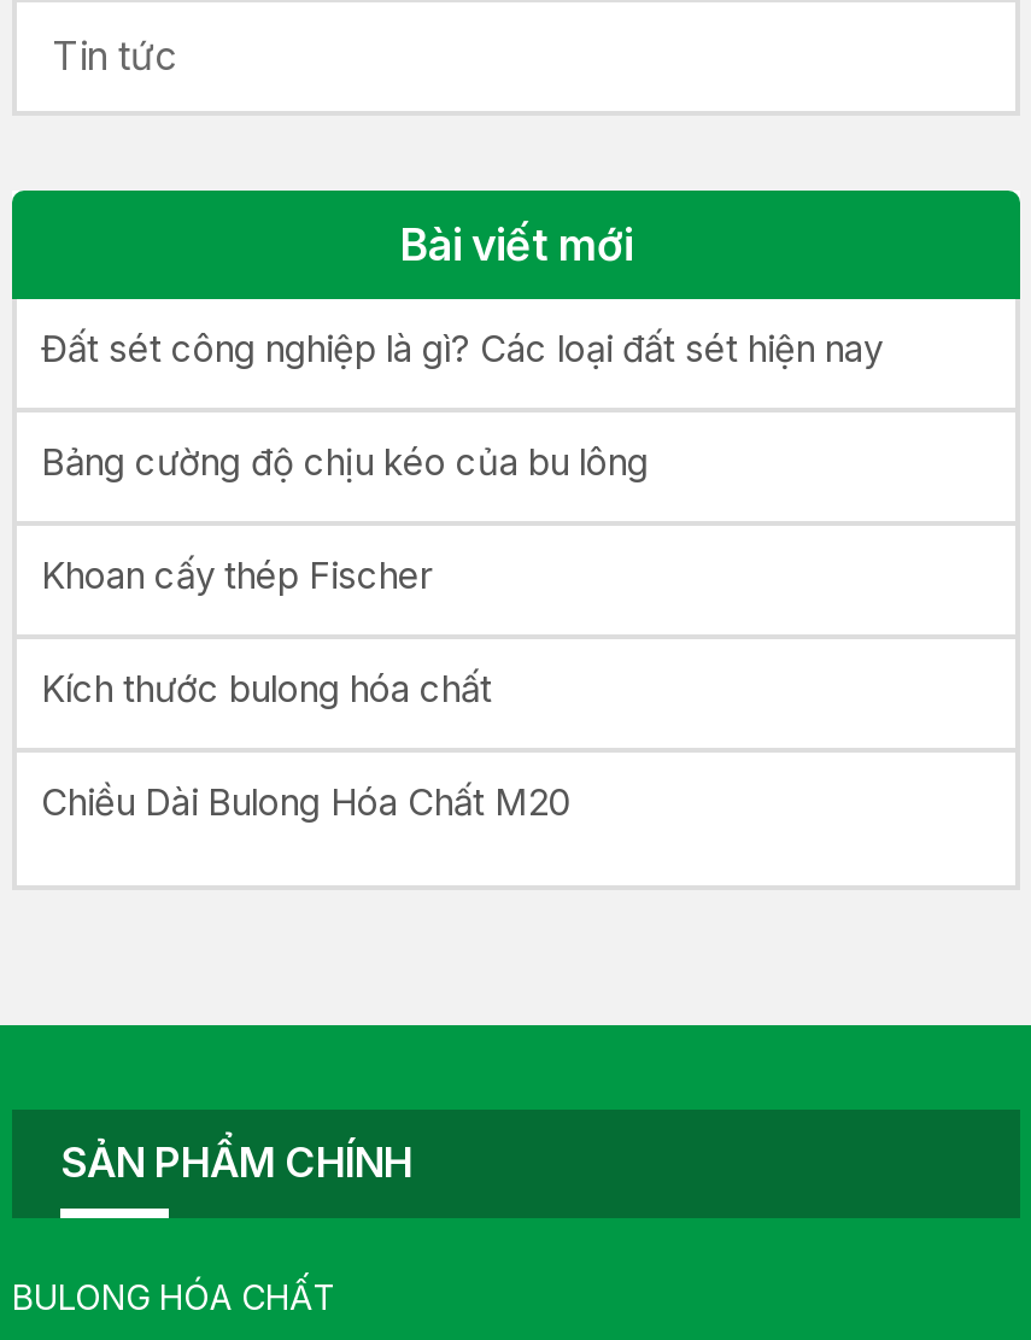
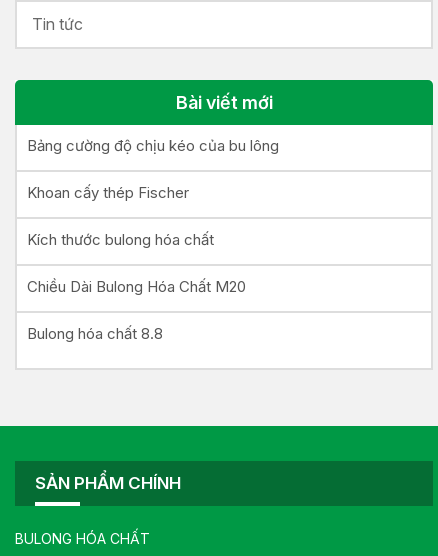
- Đất sét công nghiệp là gì? Các loại đất sét hiện nay

moved up: Bảng cường độ chịu kéo của bu lông | Khoan cấy thép Fischer | Kích thước bulong hóa chất | Chiều Dài Bulong Hóa Chất M20

+ Bulong hóa chất 8.8
